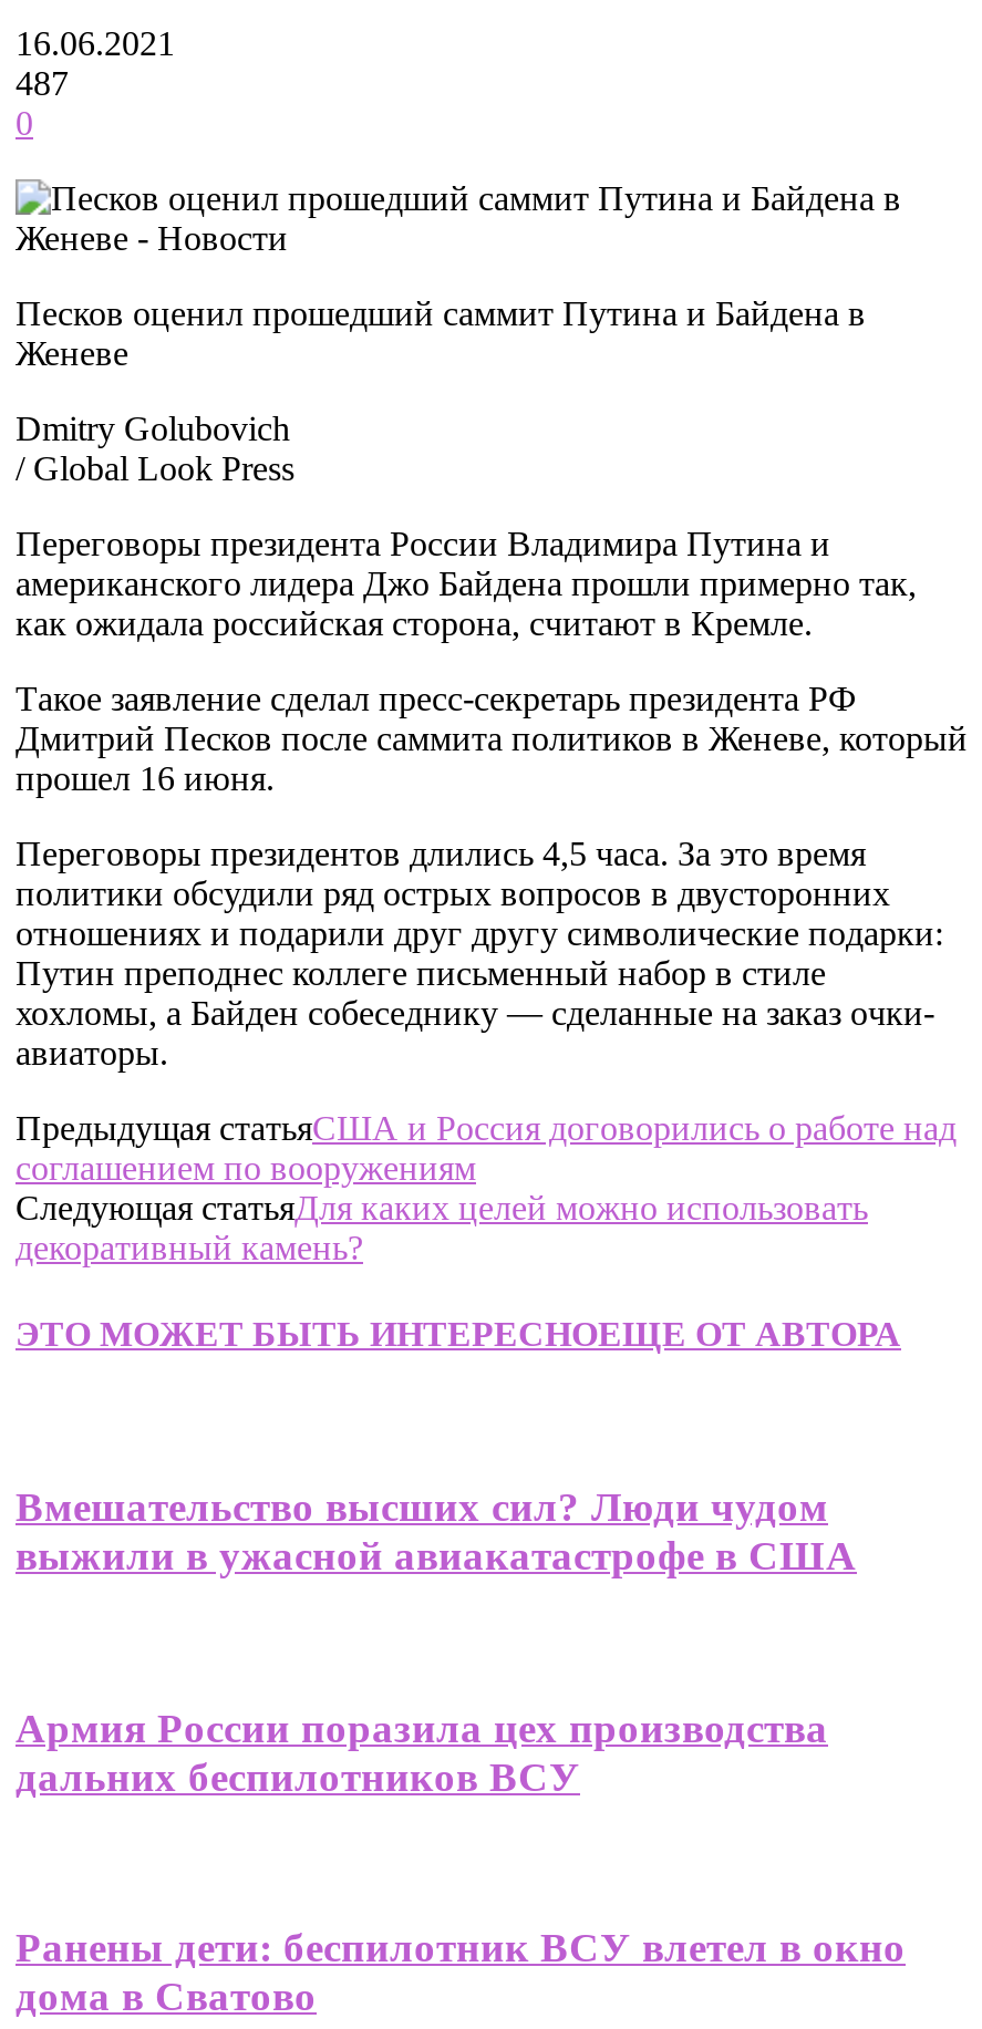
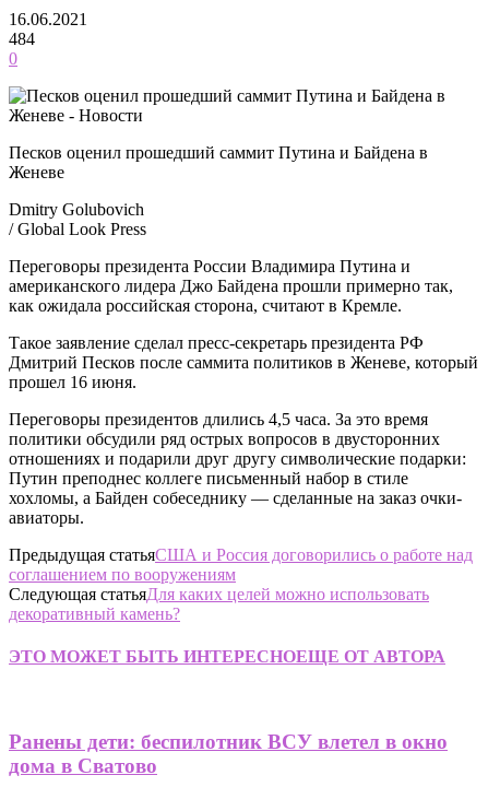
- 487
+ 484

- Вмешательство высших сил? Люди чудом
- выжили в ужасной авиакатастрофе в США

- Армия России поразила цех производства
- дальних беспилотников ВСУ
